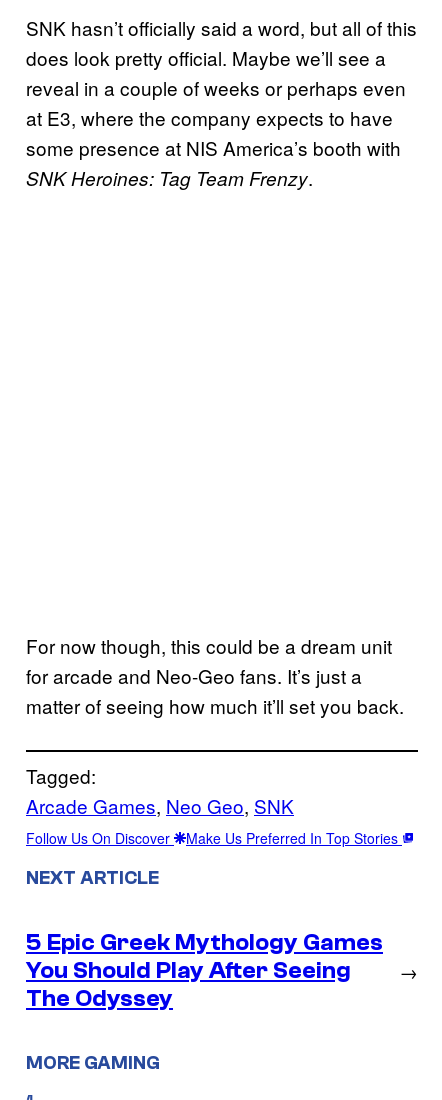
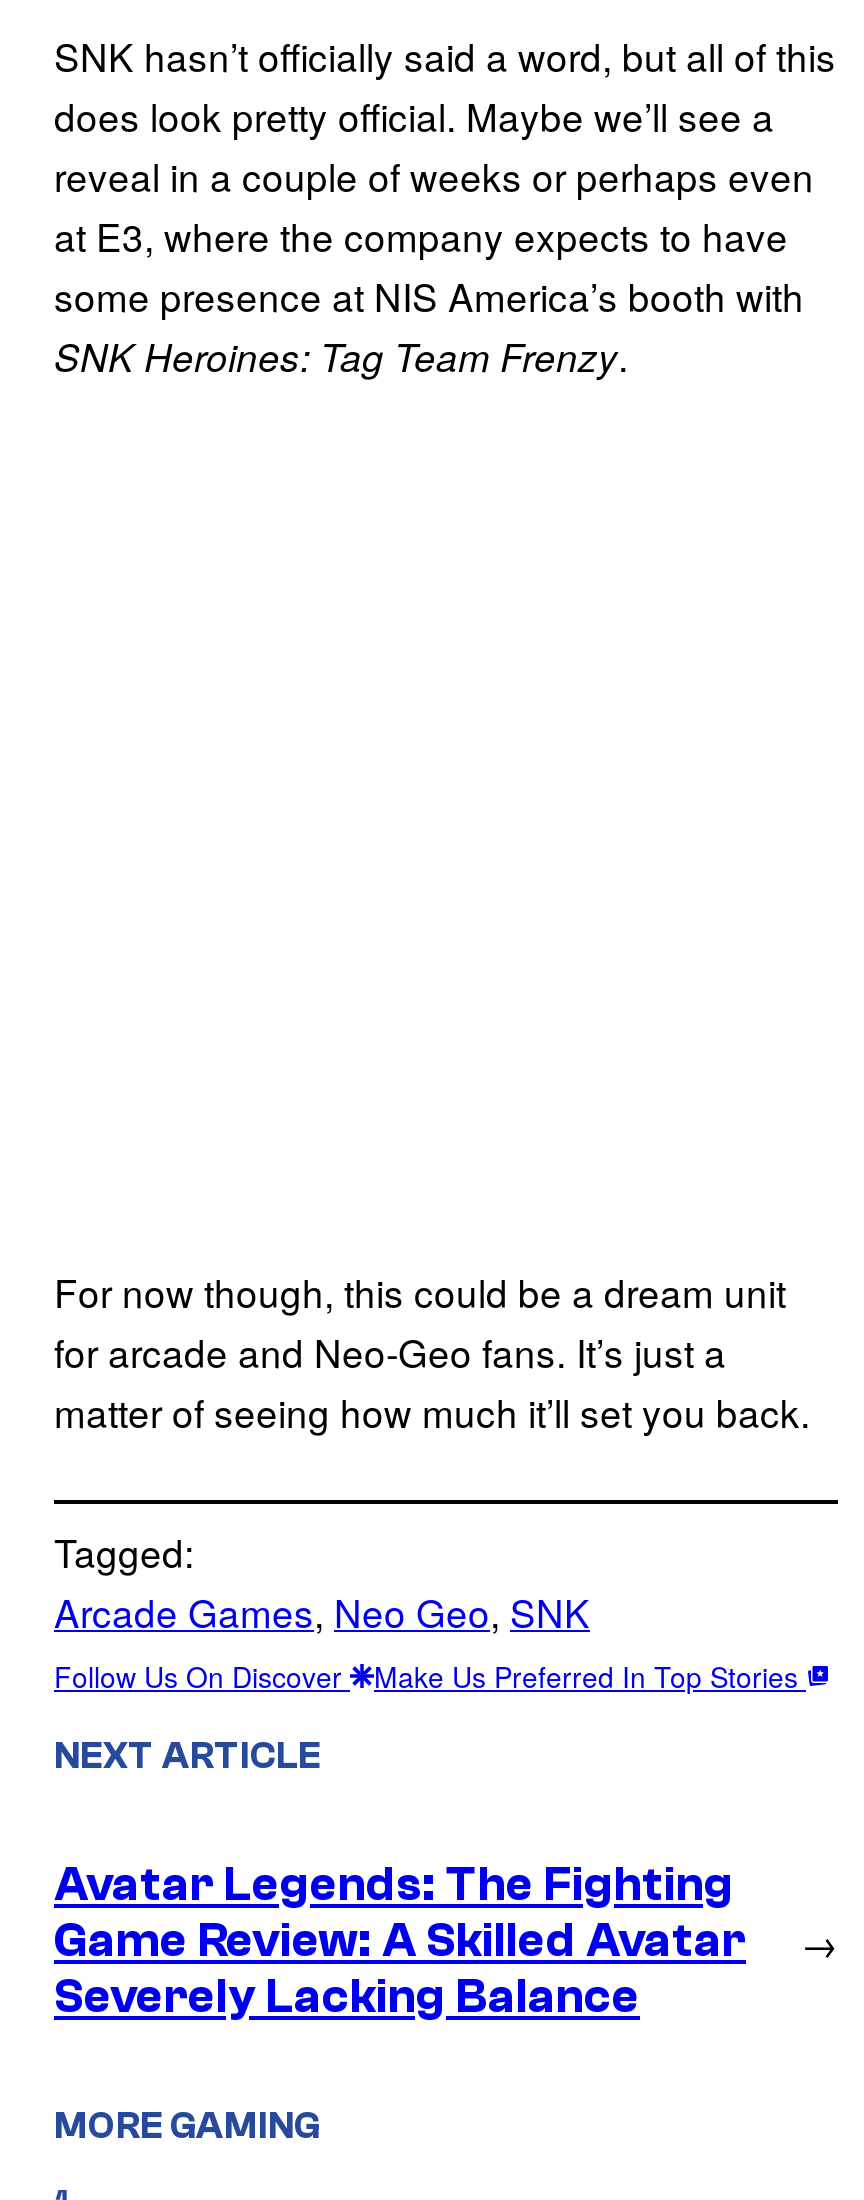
- 5 Epic Greek Mythology Games
- You Should Play After Seeing
- The Odyssey
+ Avatar Legends: The Fighting
+ Game Review: A Skilled Avatar
+ Severely Lacking Balance
